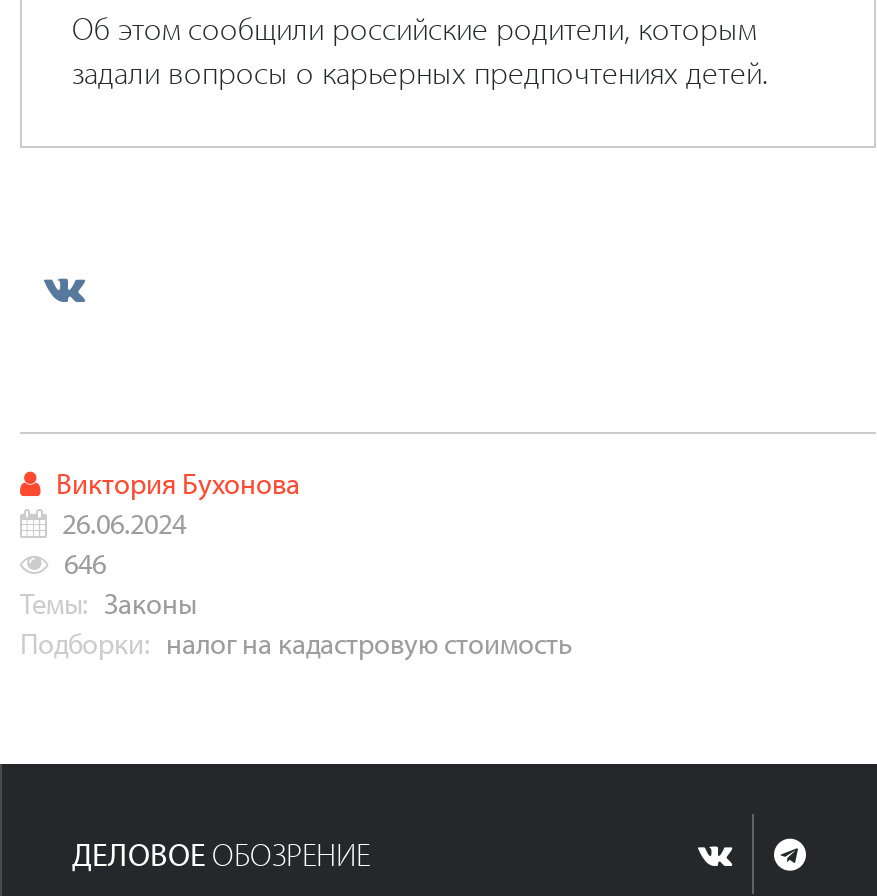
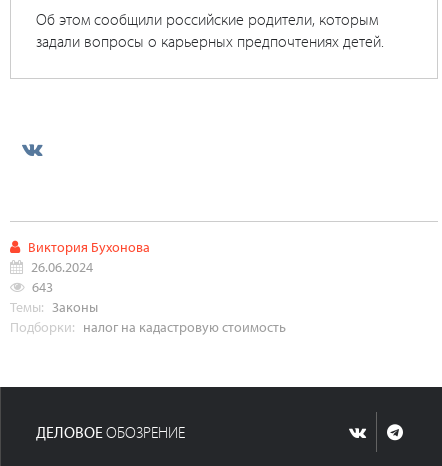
- 646
+ 643
